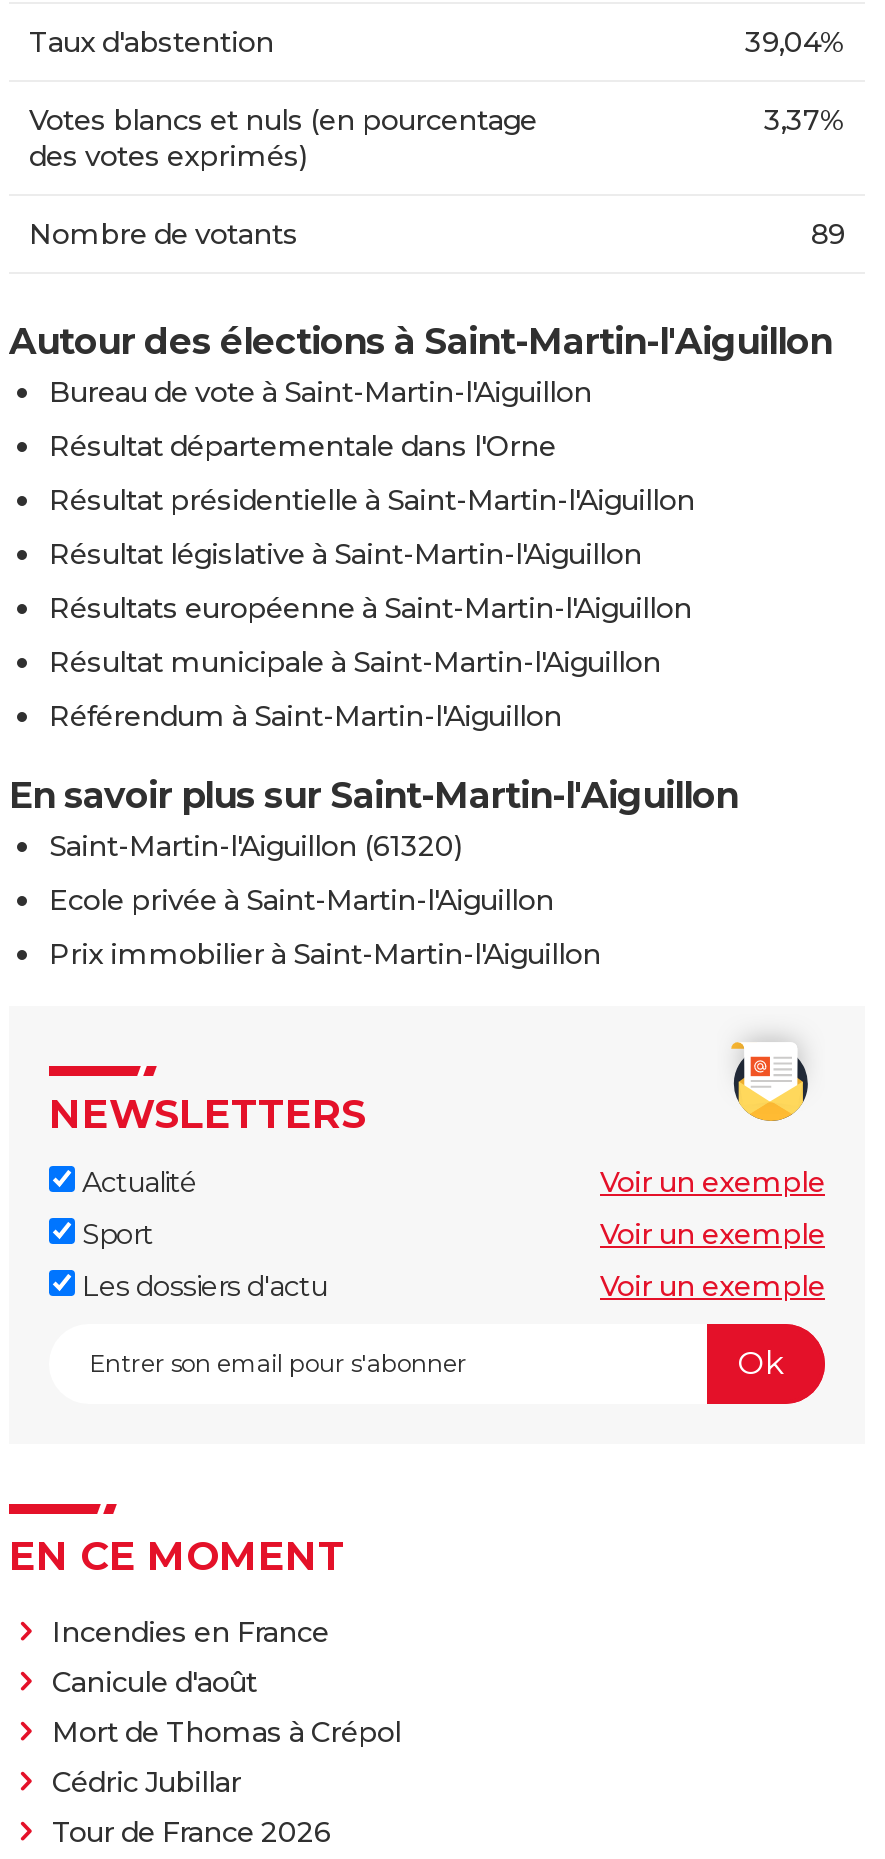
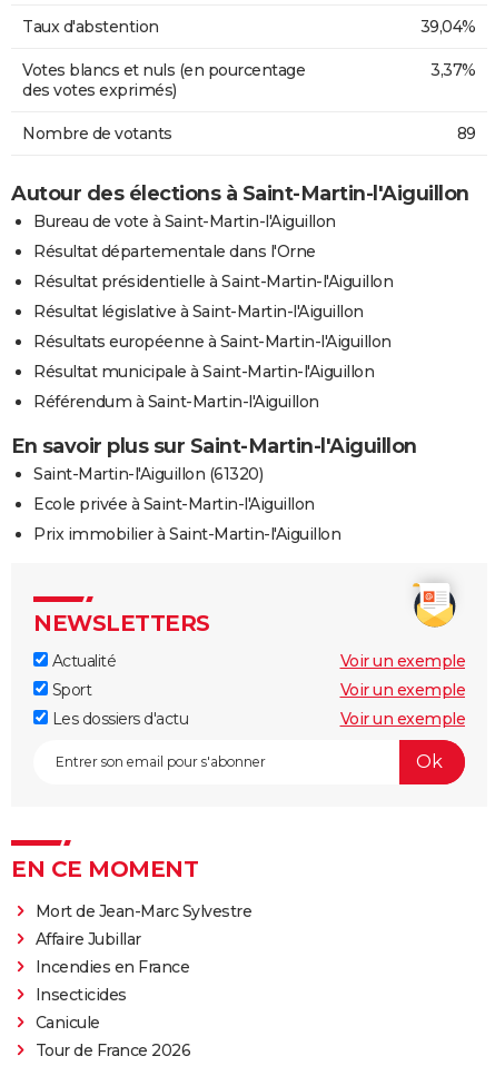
+ Mort de Jean-Marc Sylvestre
+ Affaire Jubillar

moved down: Incendies en France

- Canicule d'août
- Mort de Thomas à Crépol
- Cédric Jubillar
+ Insecticides
+ Canicule
